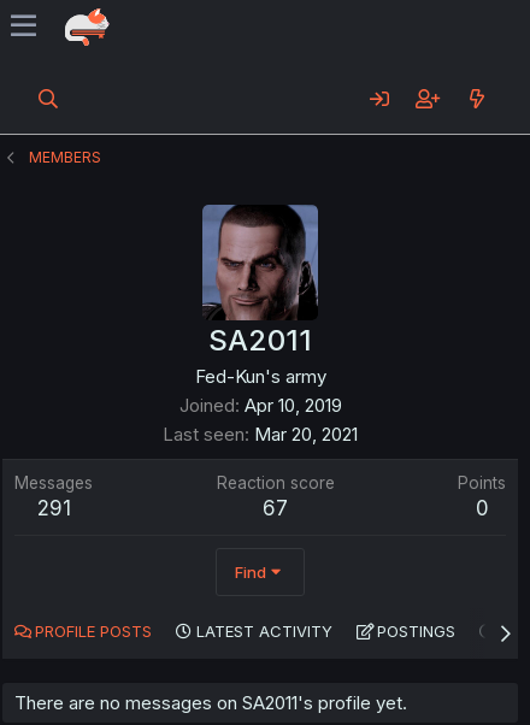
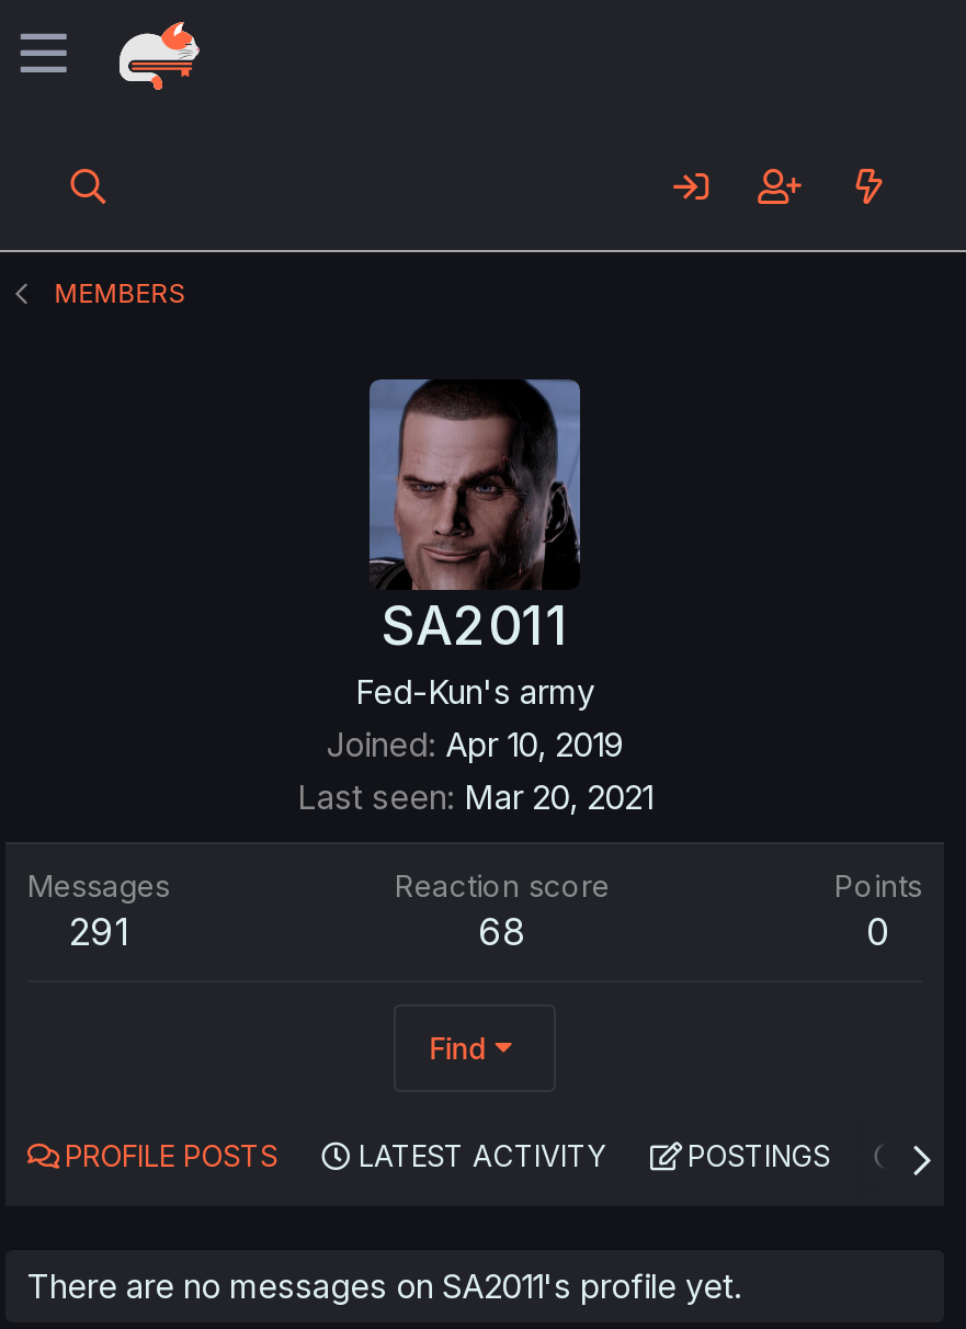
- 67
+ 68
